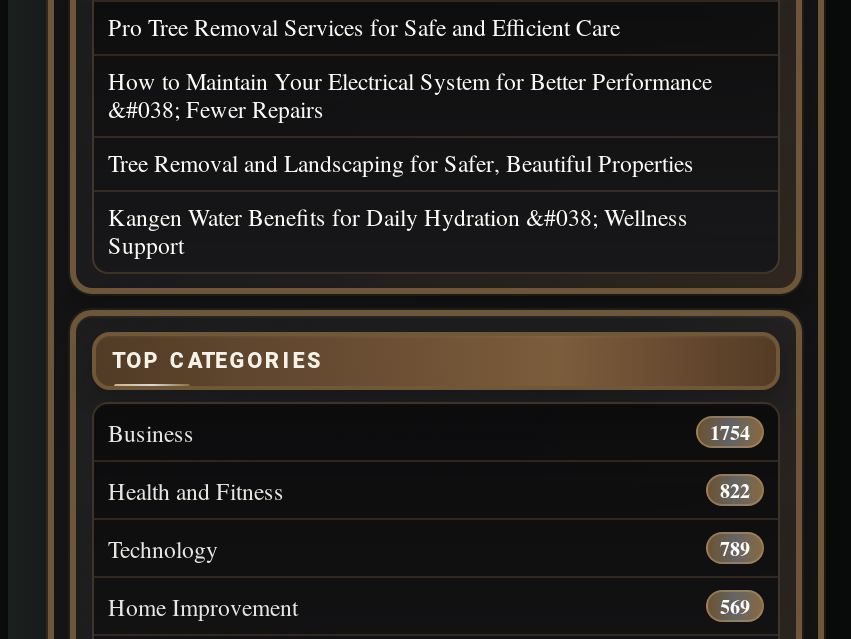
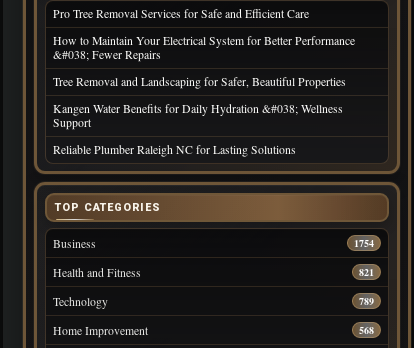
+ Reliable Plumber Raleigh NC for Lasting Solutions

- 822
+ 821

- 569
+ 568
